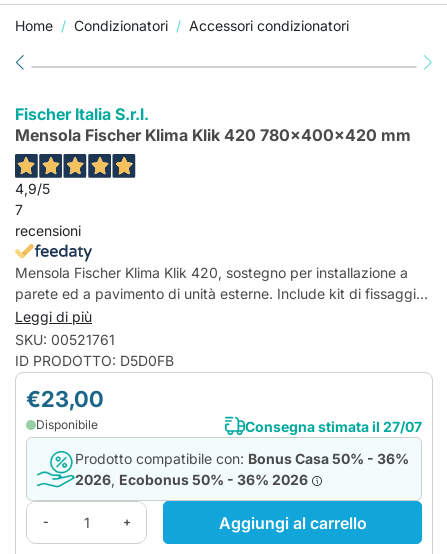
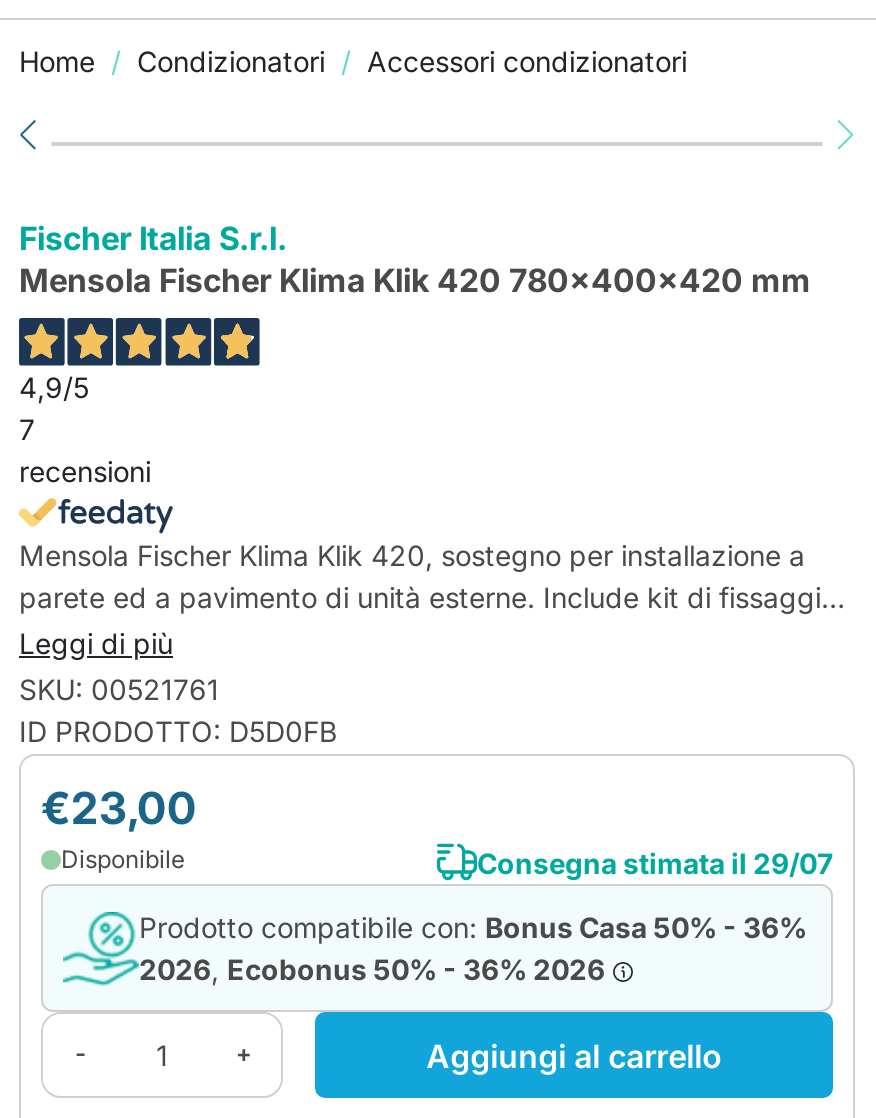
- Consegna stimata il 27/07
+ Consegna stimata il 29/07
